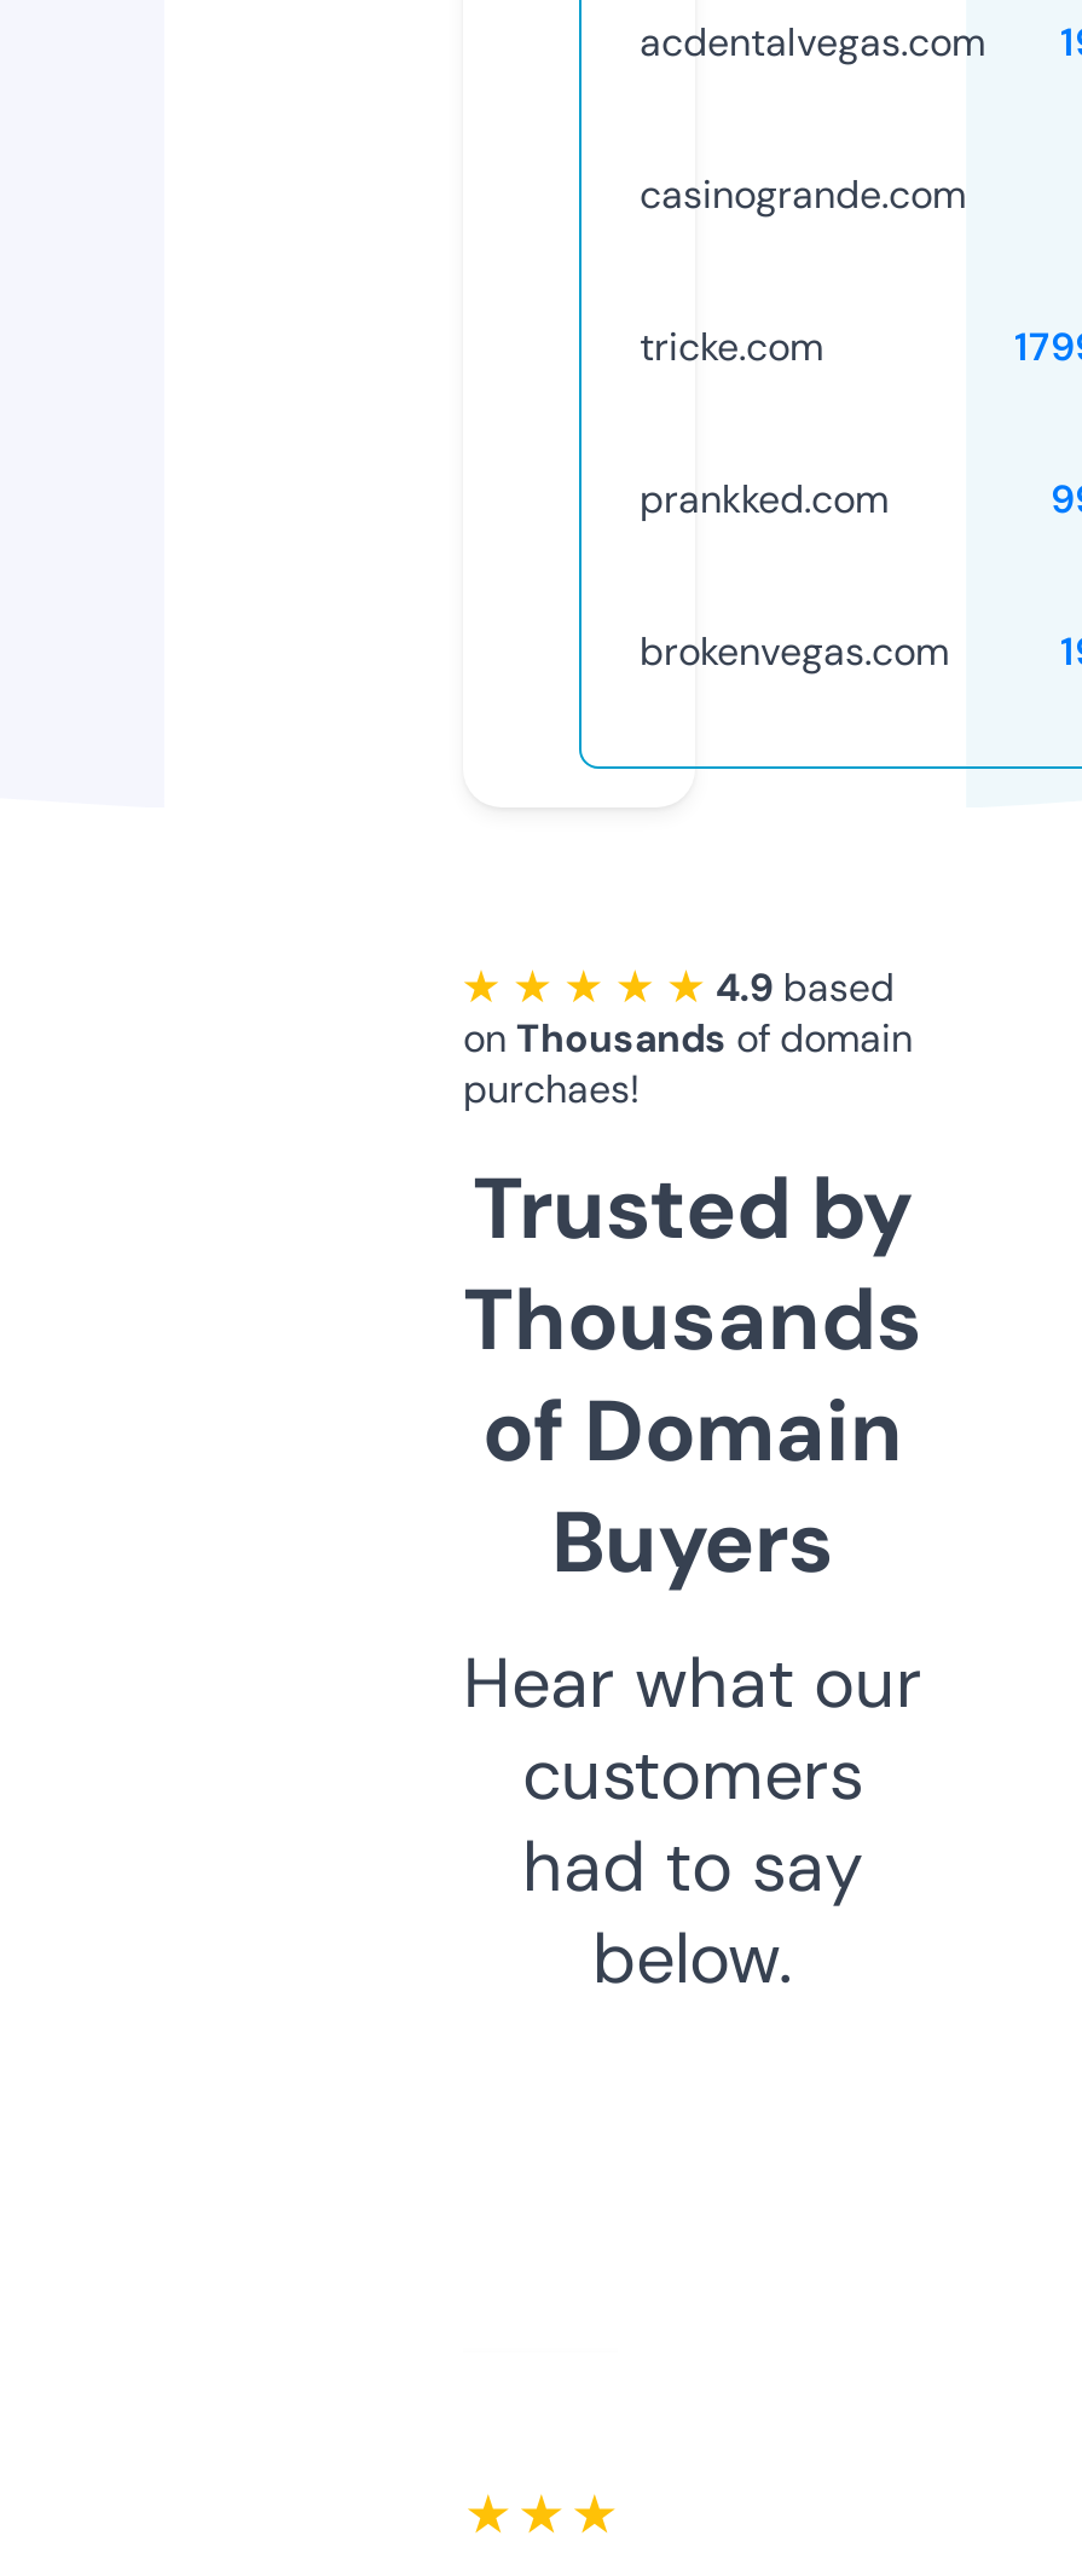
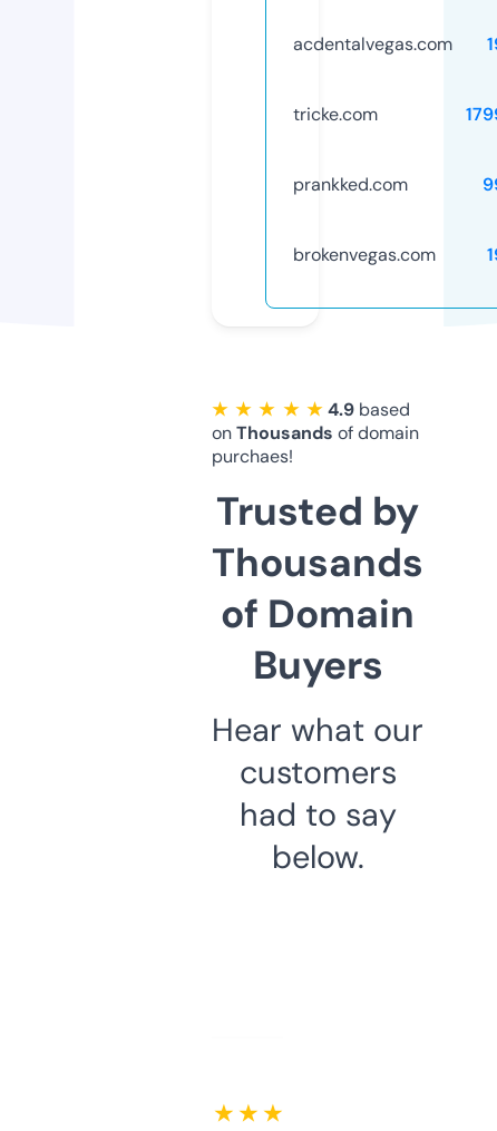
- casinogrande.com
